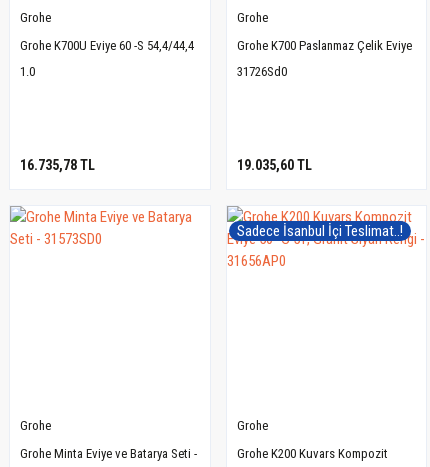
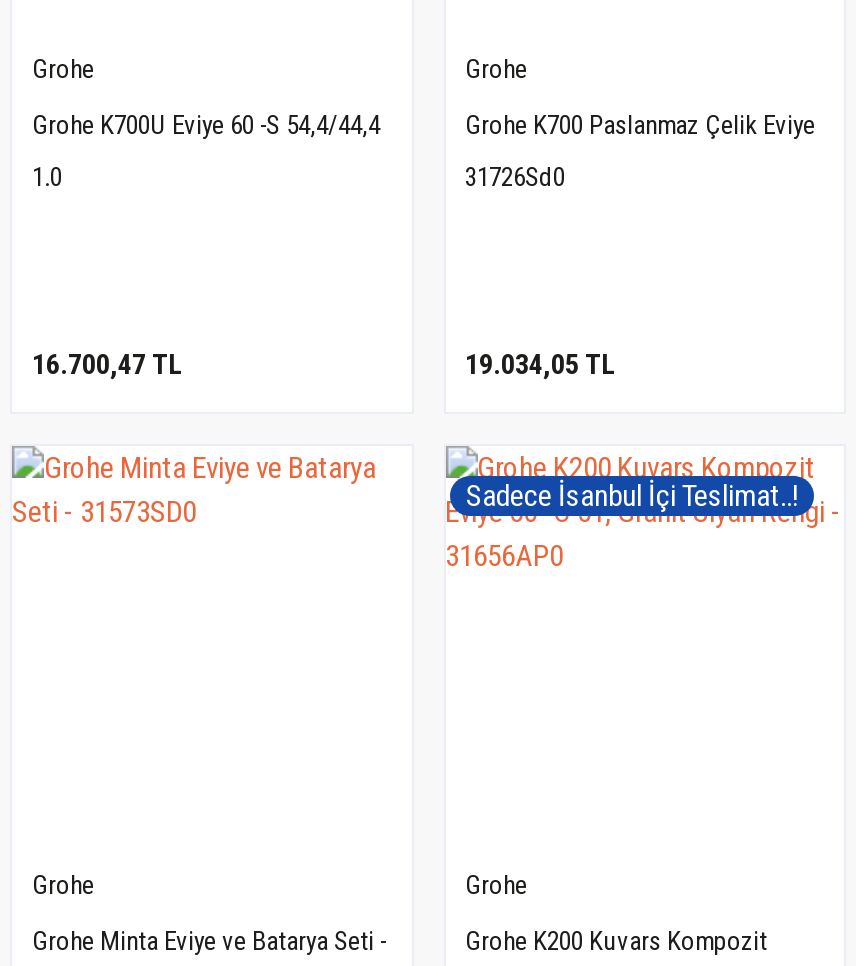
- 16.735,78 TL
+ 16.700,47 TL

- 19.035,60 TL
+ 19.034,05 TL
